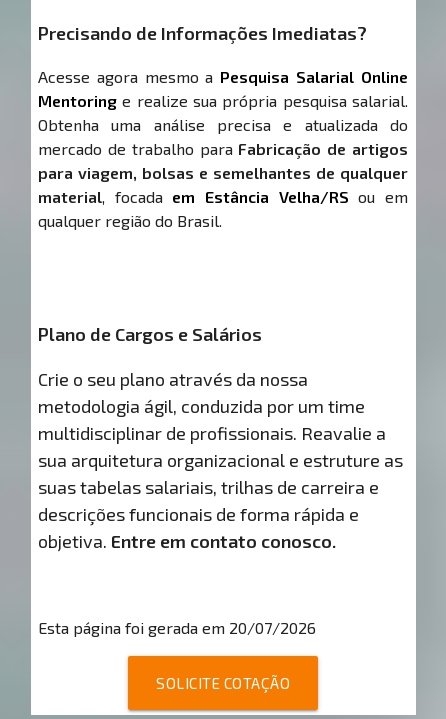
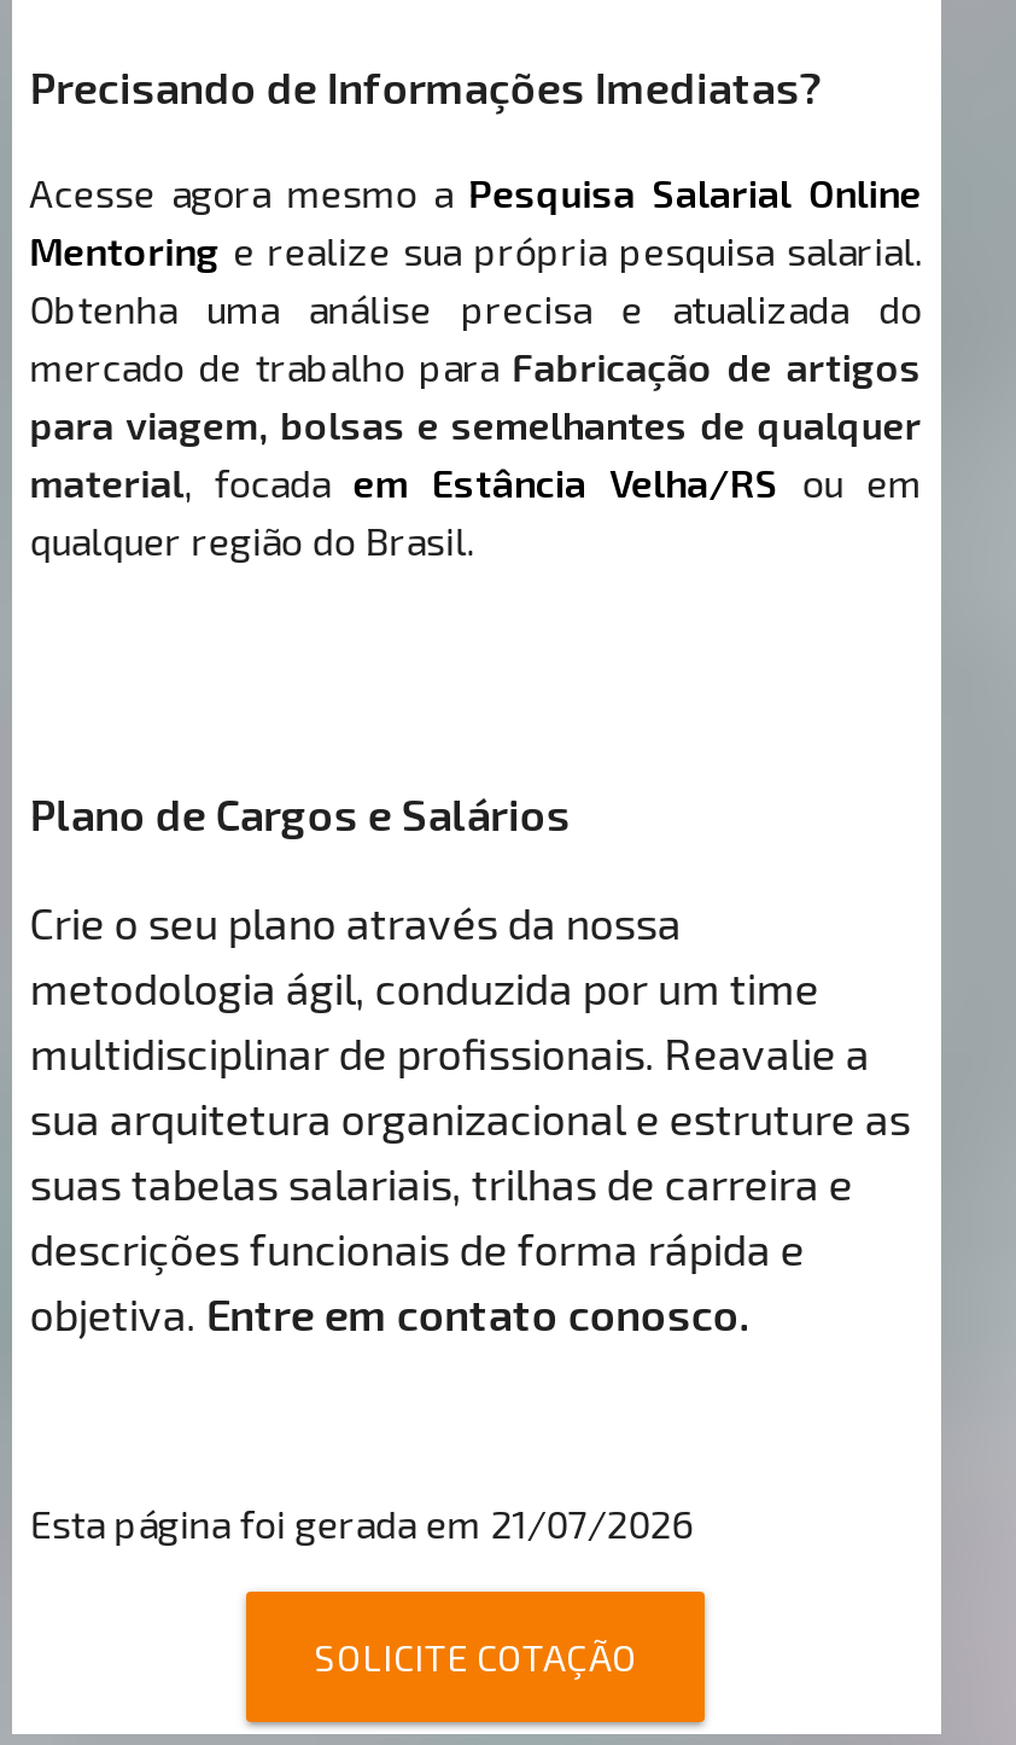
- Esta página foi gerada em 20/07/2026
+ Esta página foi gerada em 21/07/2026
